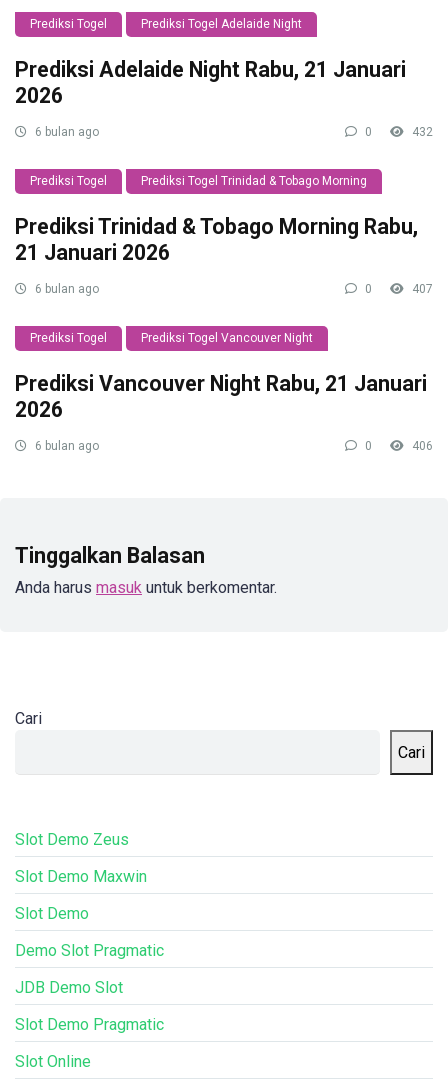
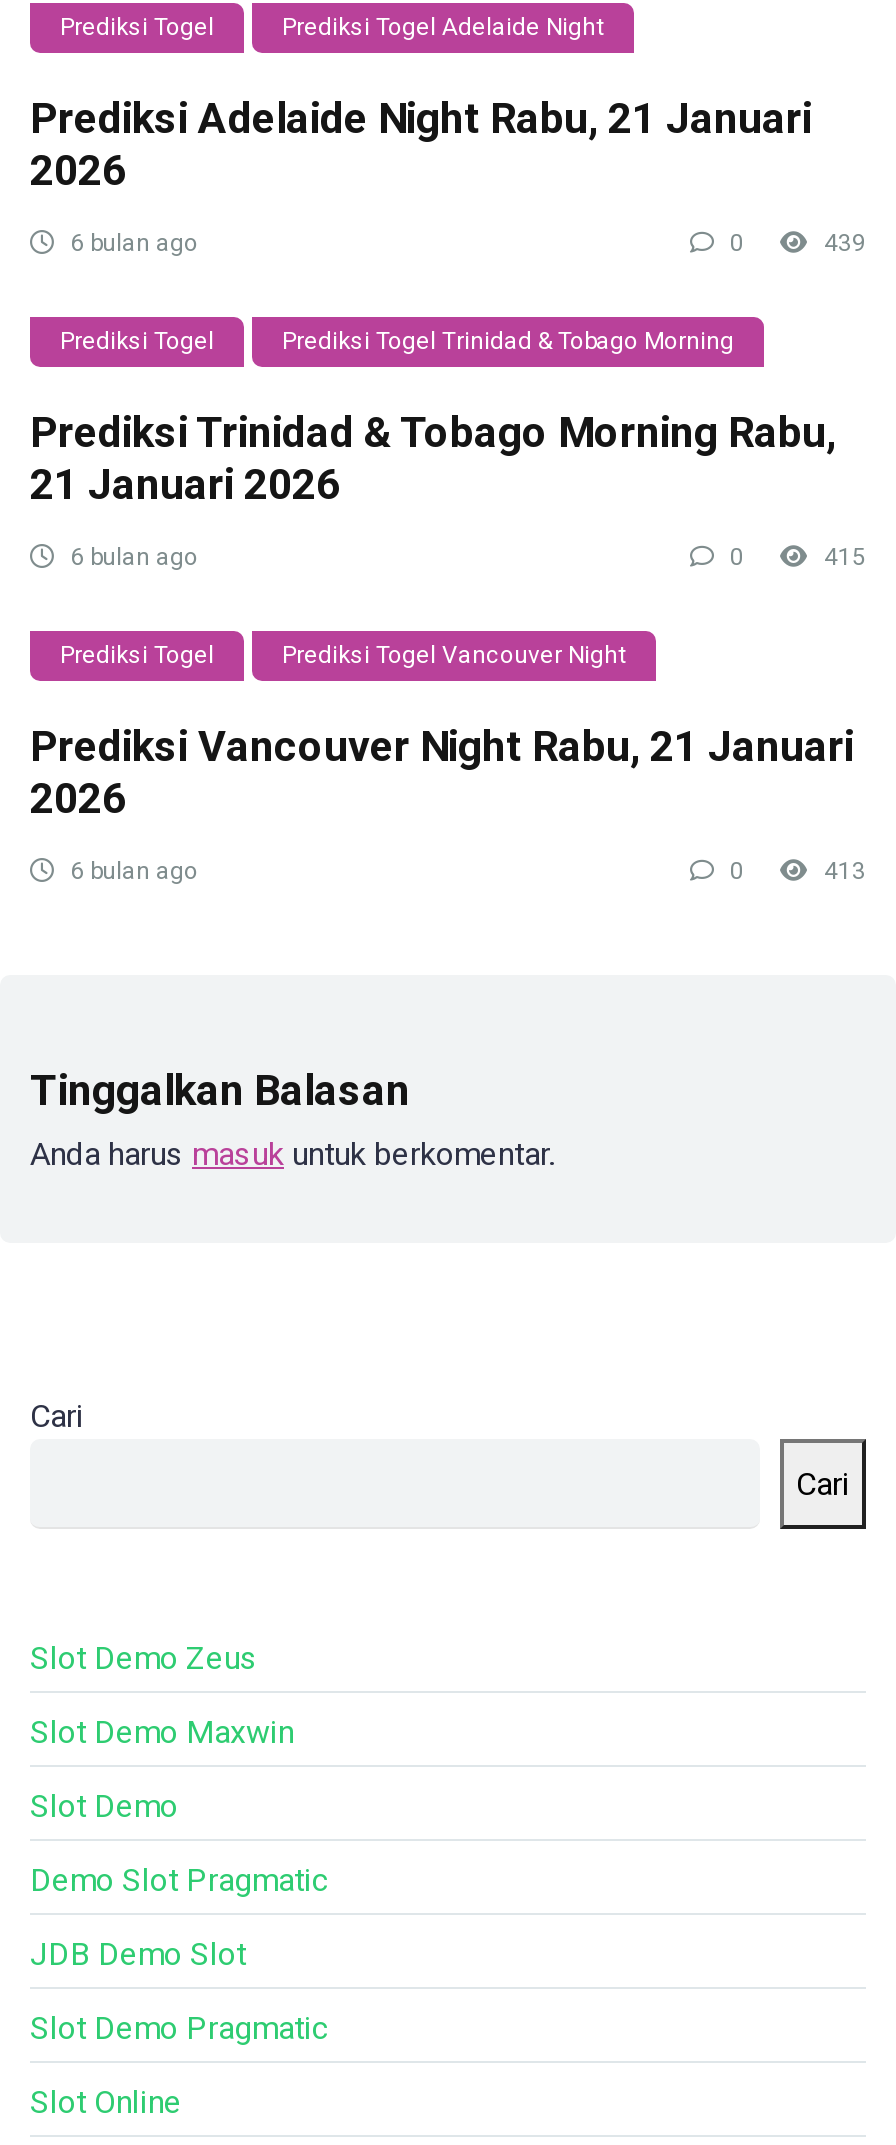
- 432
+ 439

- 407
+ 415

- 406
+ 413
